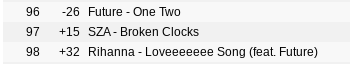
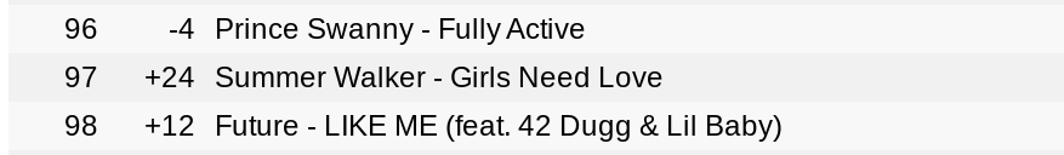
- -26 Future - One Two
+ -4 Prince Swanny - Fully Active

- +15 SZA - Broken Clocks
+ +24 Summer Walker - Girls Need Love

- +32 Rihanna - Loveeeeeee Song (feat. Future)
+ +12 Future - LIKE ME (feat. 42 Dugg & Lil Baby)
